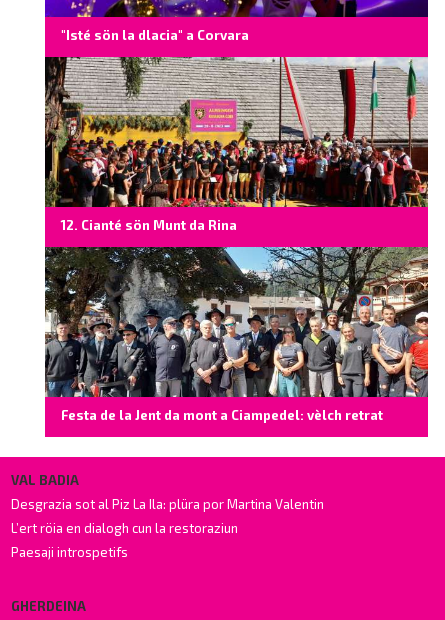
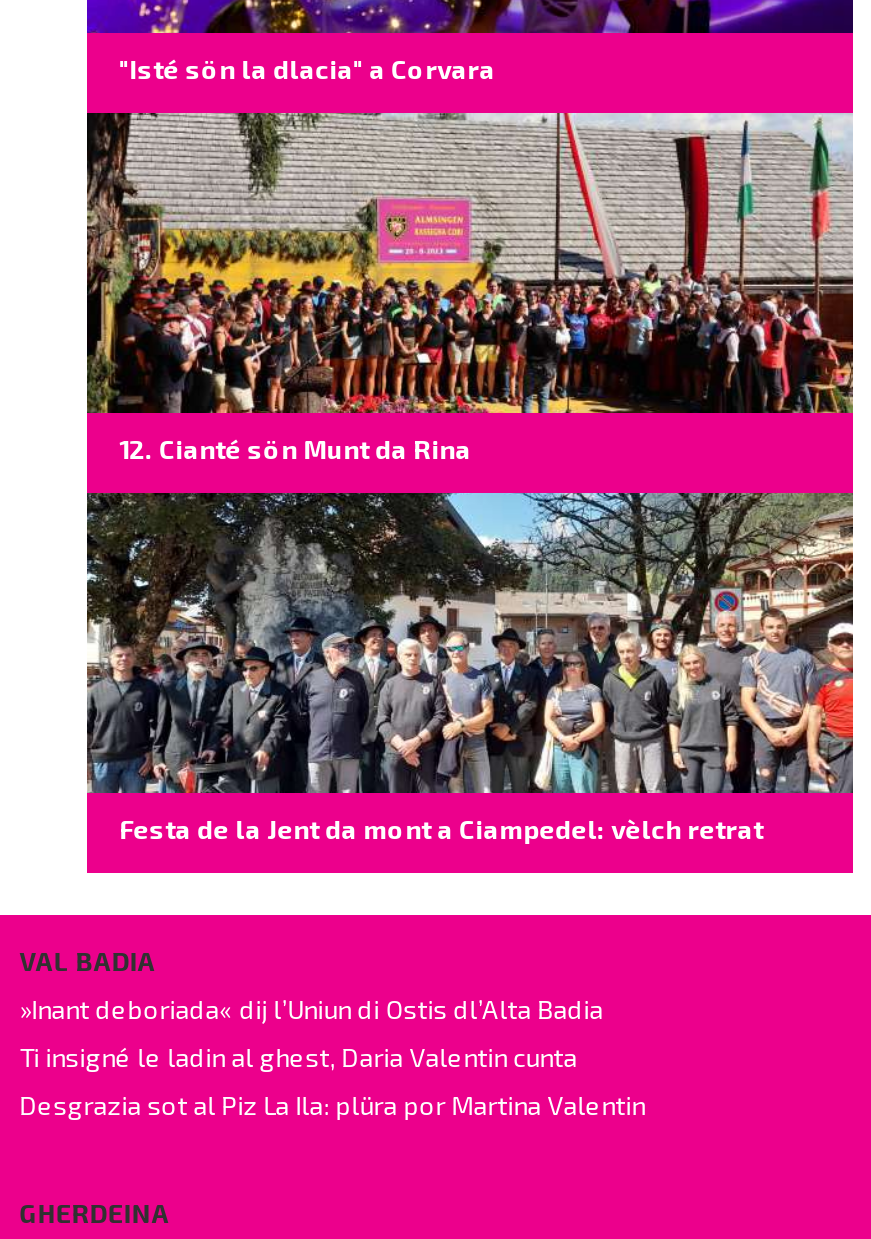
+ »Inant deboriada« dij l’Uniun di Ostis dl’Alta Badia
+ Ti insigné le ladin al ghest, Daria Valentin cunta

moved down: Desgrazia sot al Piz La Ila: plüra por Martina Valentin

- L’ert röia en dialogh cun la restoraziun
- Paesaji introspetifs
